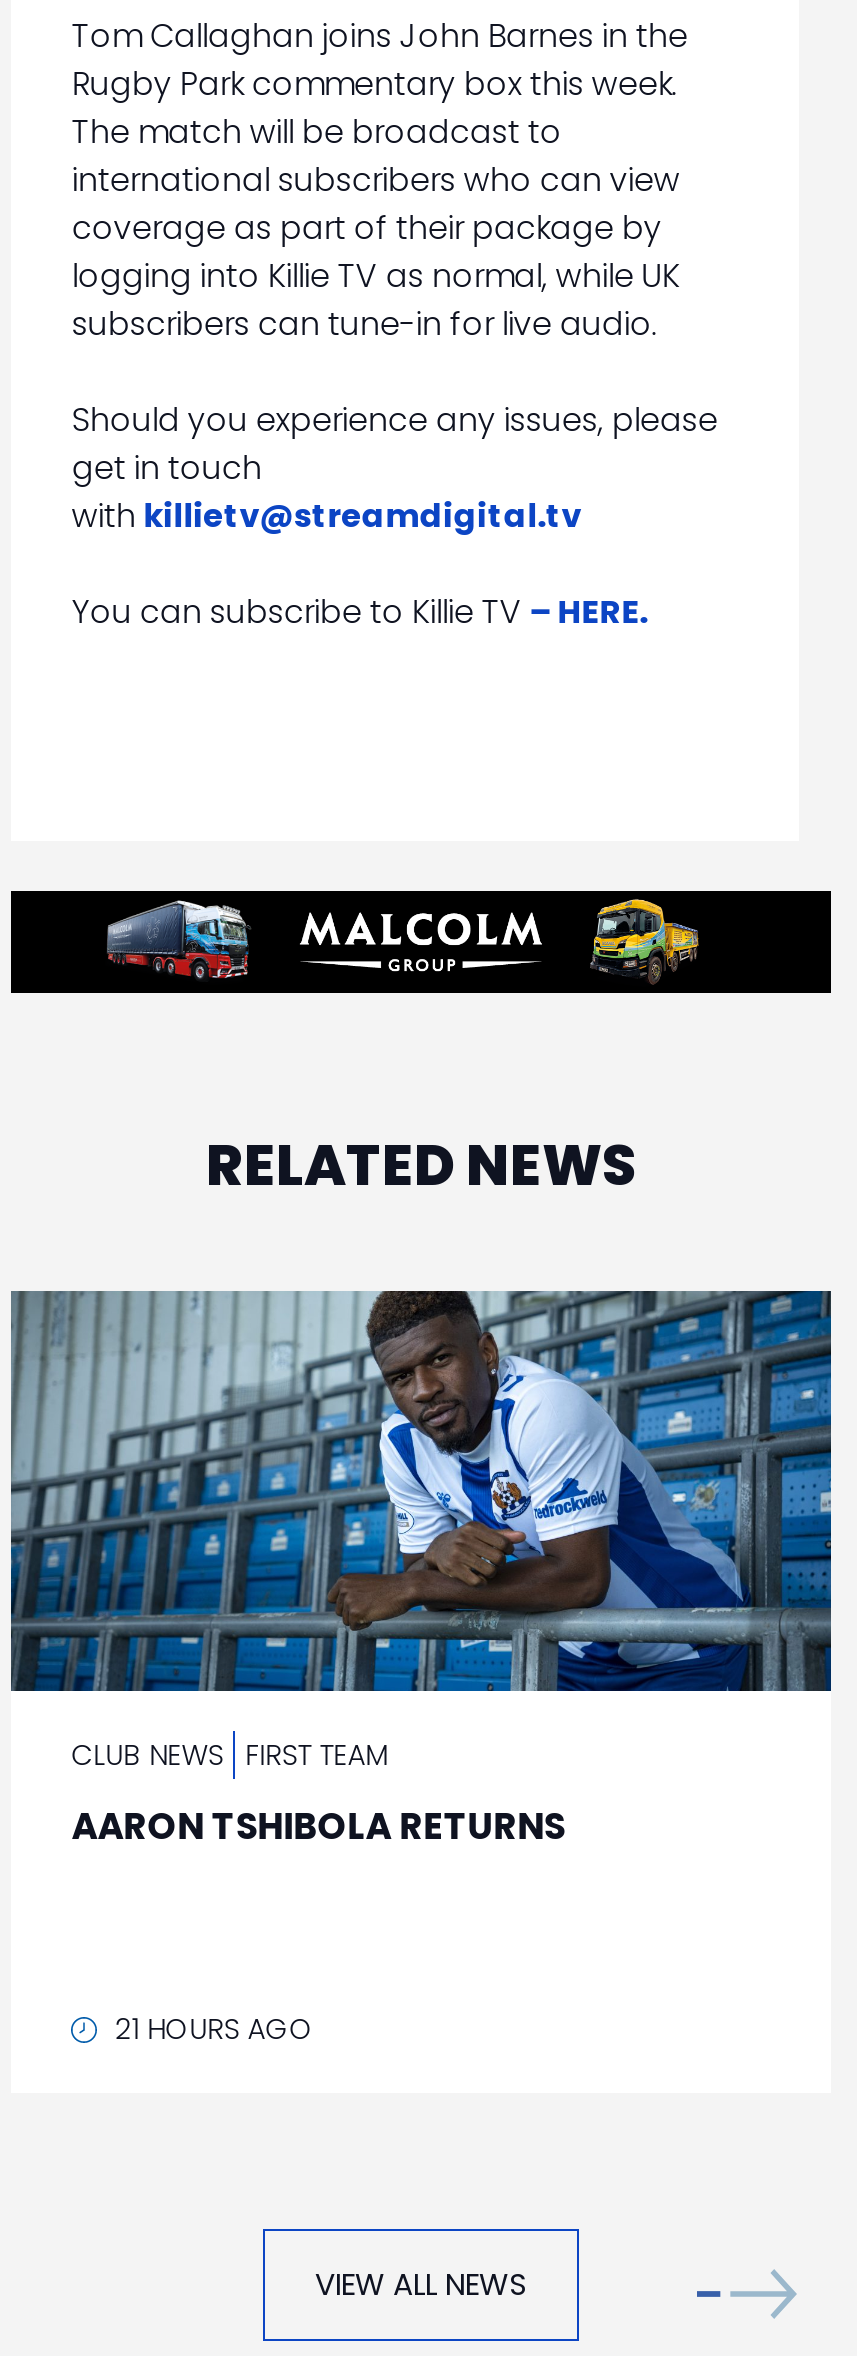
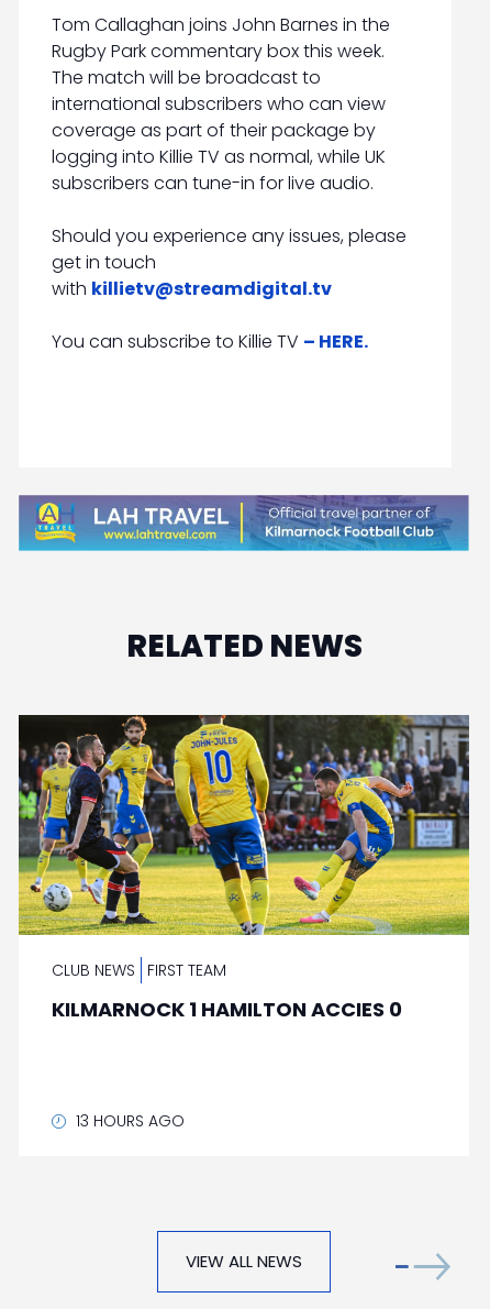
- [image]
+ [image]

- [image]
+ [image]

- AARON TSHIBOLA RETURNS
+ KILMARNOCK 1 HAMILTON ACCIES 0

- 21 HOURS AGO
+ 13 HOURS AGO
